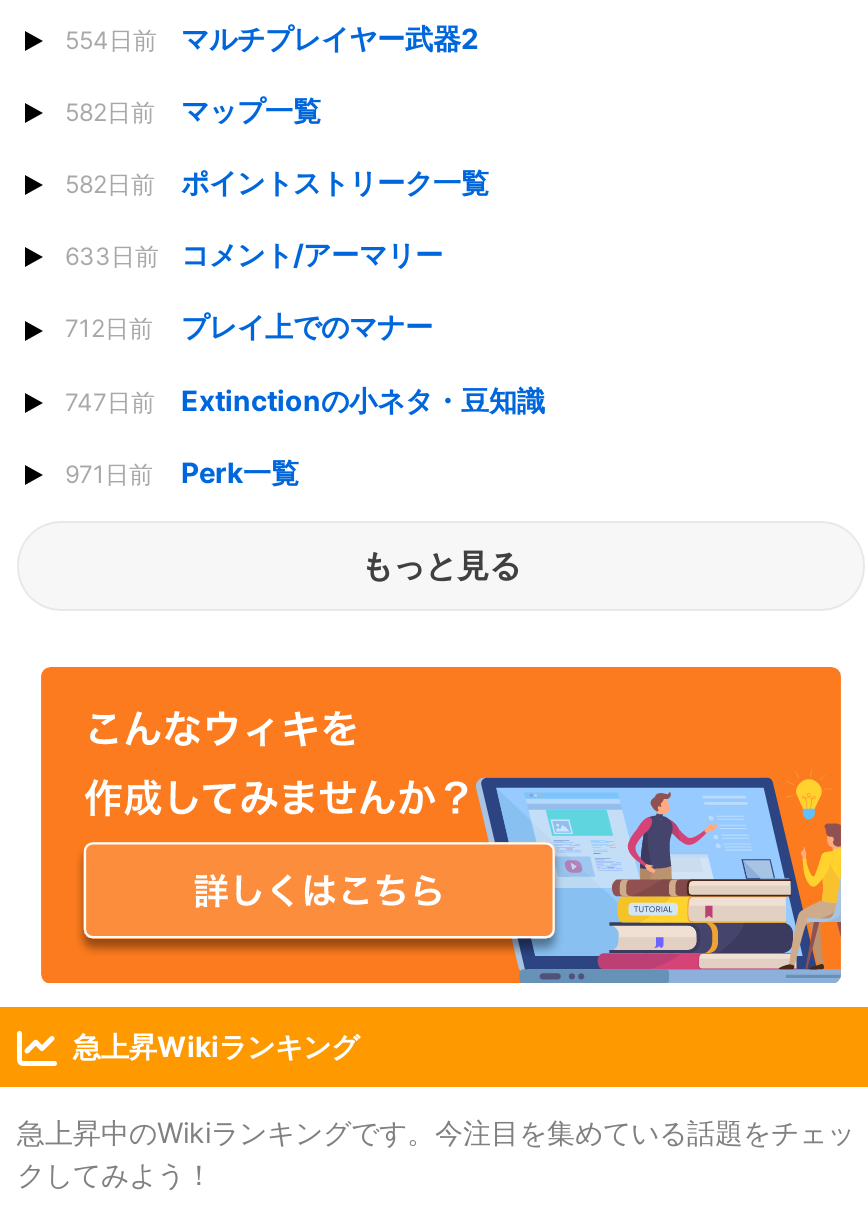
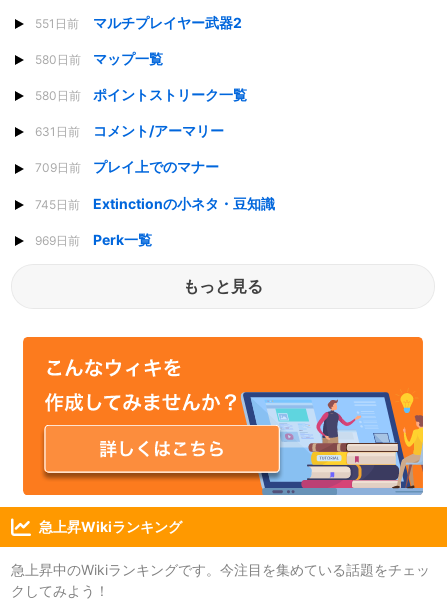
- 554日前 マルチプレイヤー武器2
+ 551日前 マルチプレイヤー武器2

- 582日前 マップ一覧
+ 580日前 マップ一覧

- 582日前 ポイントストリーク一覧
+ 580日前 ポイントストリーク一覧

- 633日前 コメント/アーマリー
+ 631日前 コメント/アーマリー

- 712日前 プレイ上でのマナー
+ 709日前 プレイ上でのマナー

- 747日前 Extinctionの小ネタ・豆知識
+ 745日前 Extinctionの小ネタ・豆知識

- 971日前 Perk一覧
+ 969日前 Perk一覧
